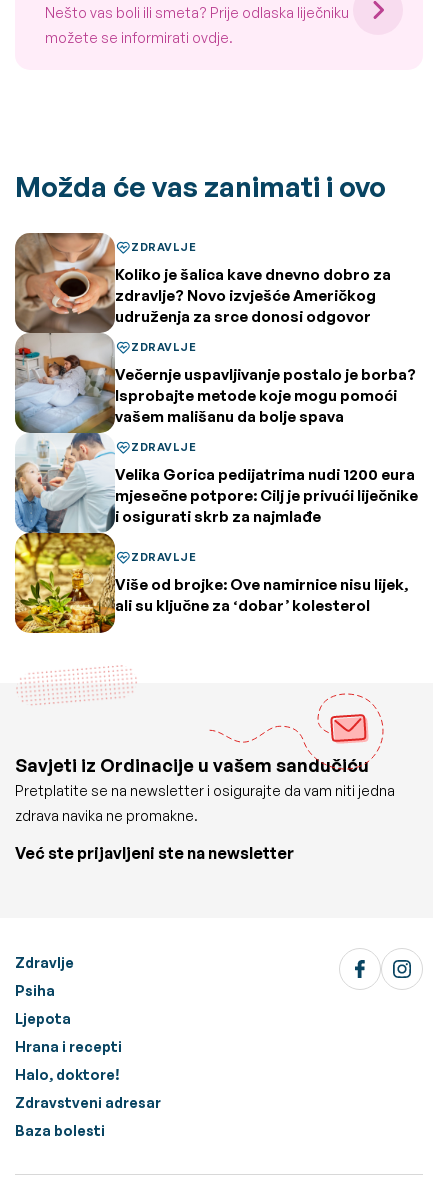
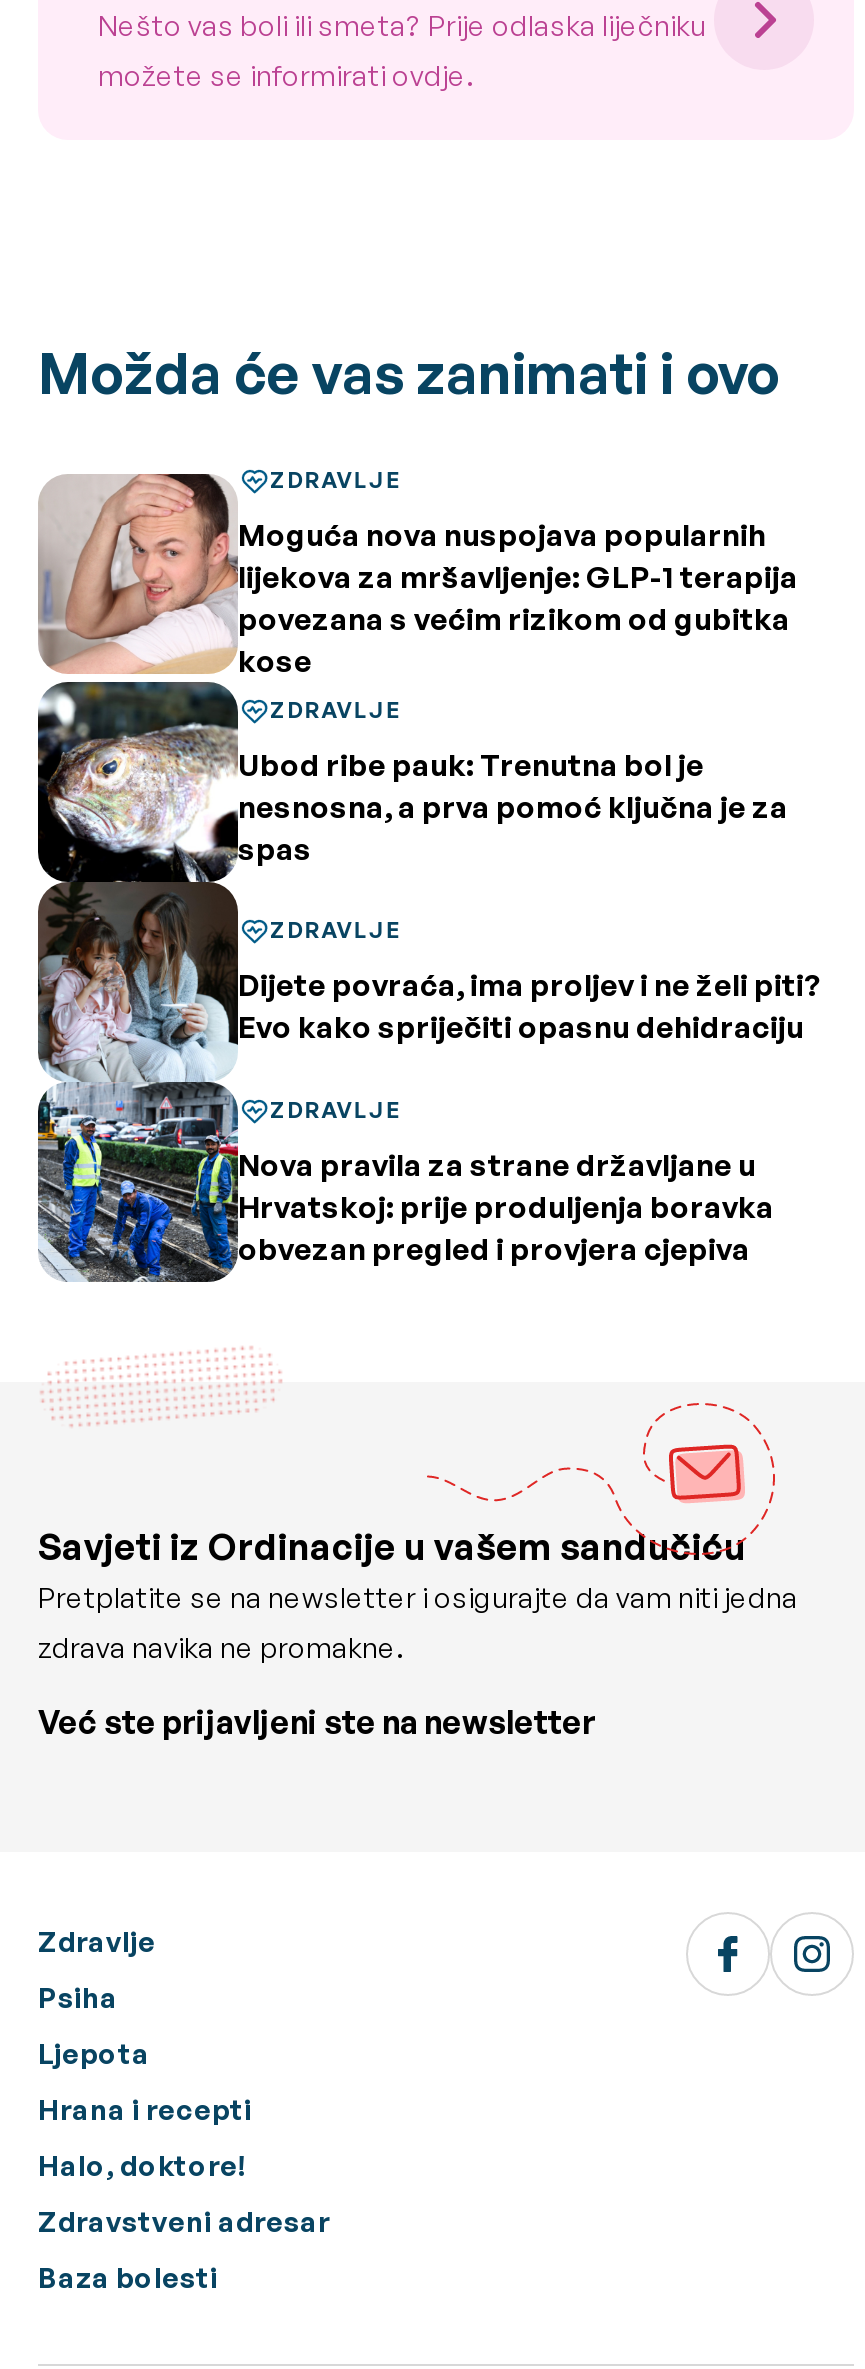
- [image]
- Koliko je šalica kave dnevno dobro za
- zdravlje? Novo izvješće Američkog
- udruženja za srce donosi odgovor
+ [image]
+ Moguća nova nuspojava popularnih
+ lijekova za mršavljenje: GLP-1 terapija
+ povezana s većim rizikom od gubitka
+ kose

- Večernje uspavljivanje postalo je borba?
- Isprobajte metode koje mogu pomoći
- vašem mališanu da bolje spava
+ Ubod ribe pauk: Trenutna bol je
+ nesnosna, a prva pomoć ključna je za
+ spas

- Velika Gorica pedijatrima nudi 1200 eura
- mjesečne potpore: Cilj je privući liječnike
- i osigurati skrb za najmlađe
+ Dijete povraća, ima proljev i ne želi piti?
+ Evo kako spriječiti opasnu dehidraciju

- Više od brojke: Ove namirnice nisu lijek,
- ali su ključne za ‘dobar’ kolesterol
+ Nova pravila za strane državljane u
+ Hrvatskoj: prije produljenja boravka
+ obvezan pregled i provjera cjepiva
